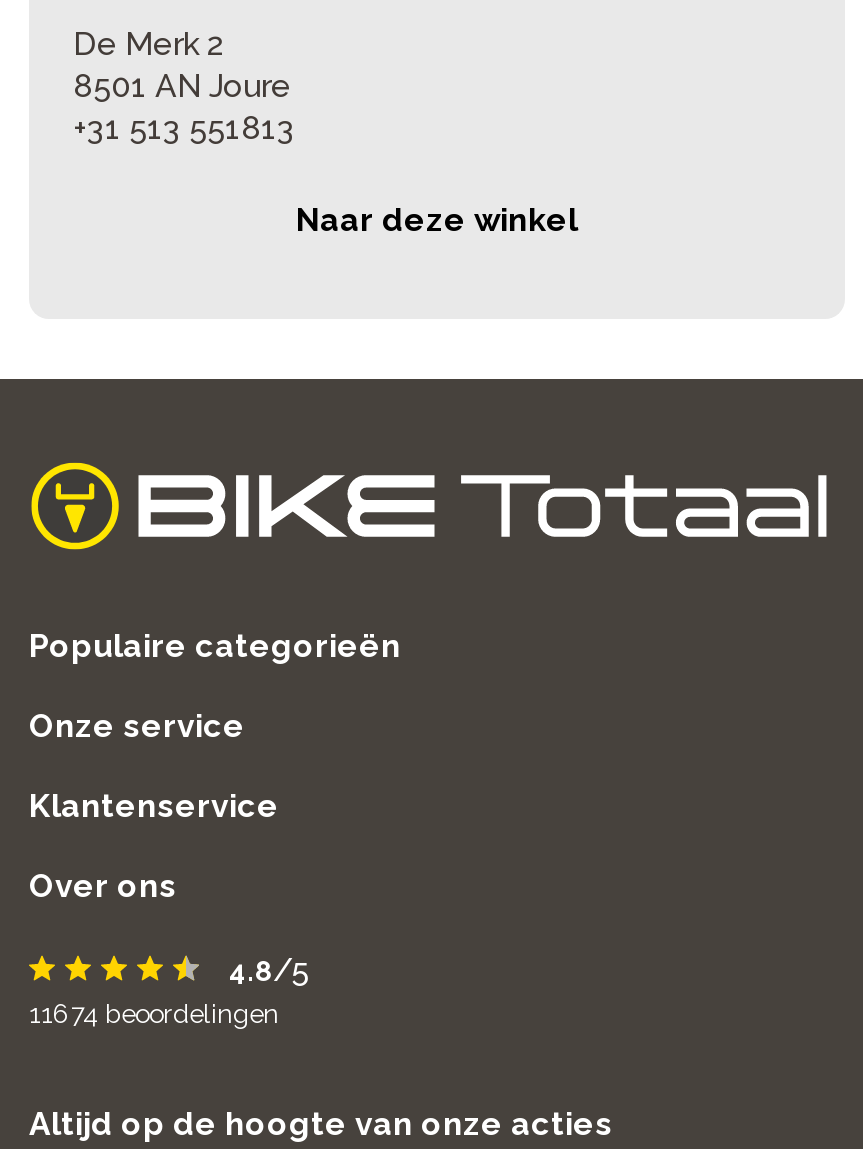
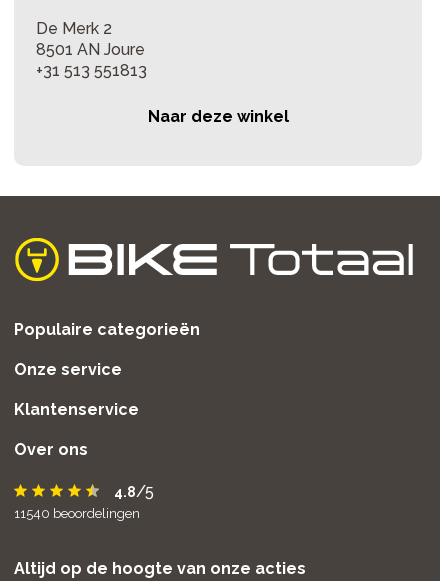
- 11674 beoordelingen
+ 11540 beoordelingen
